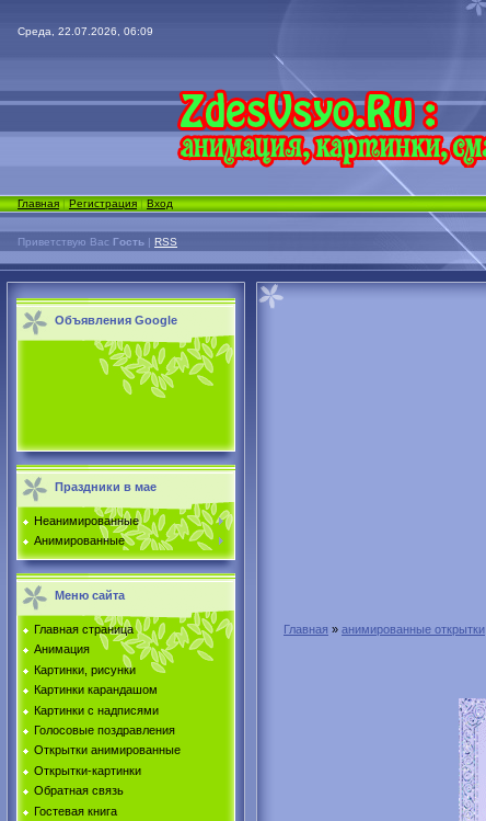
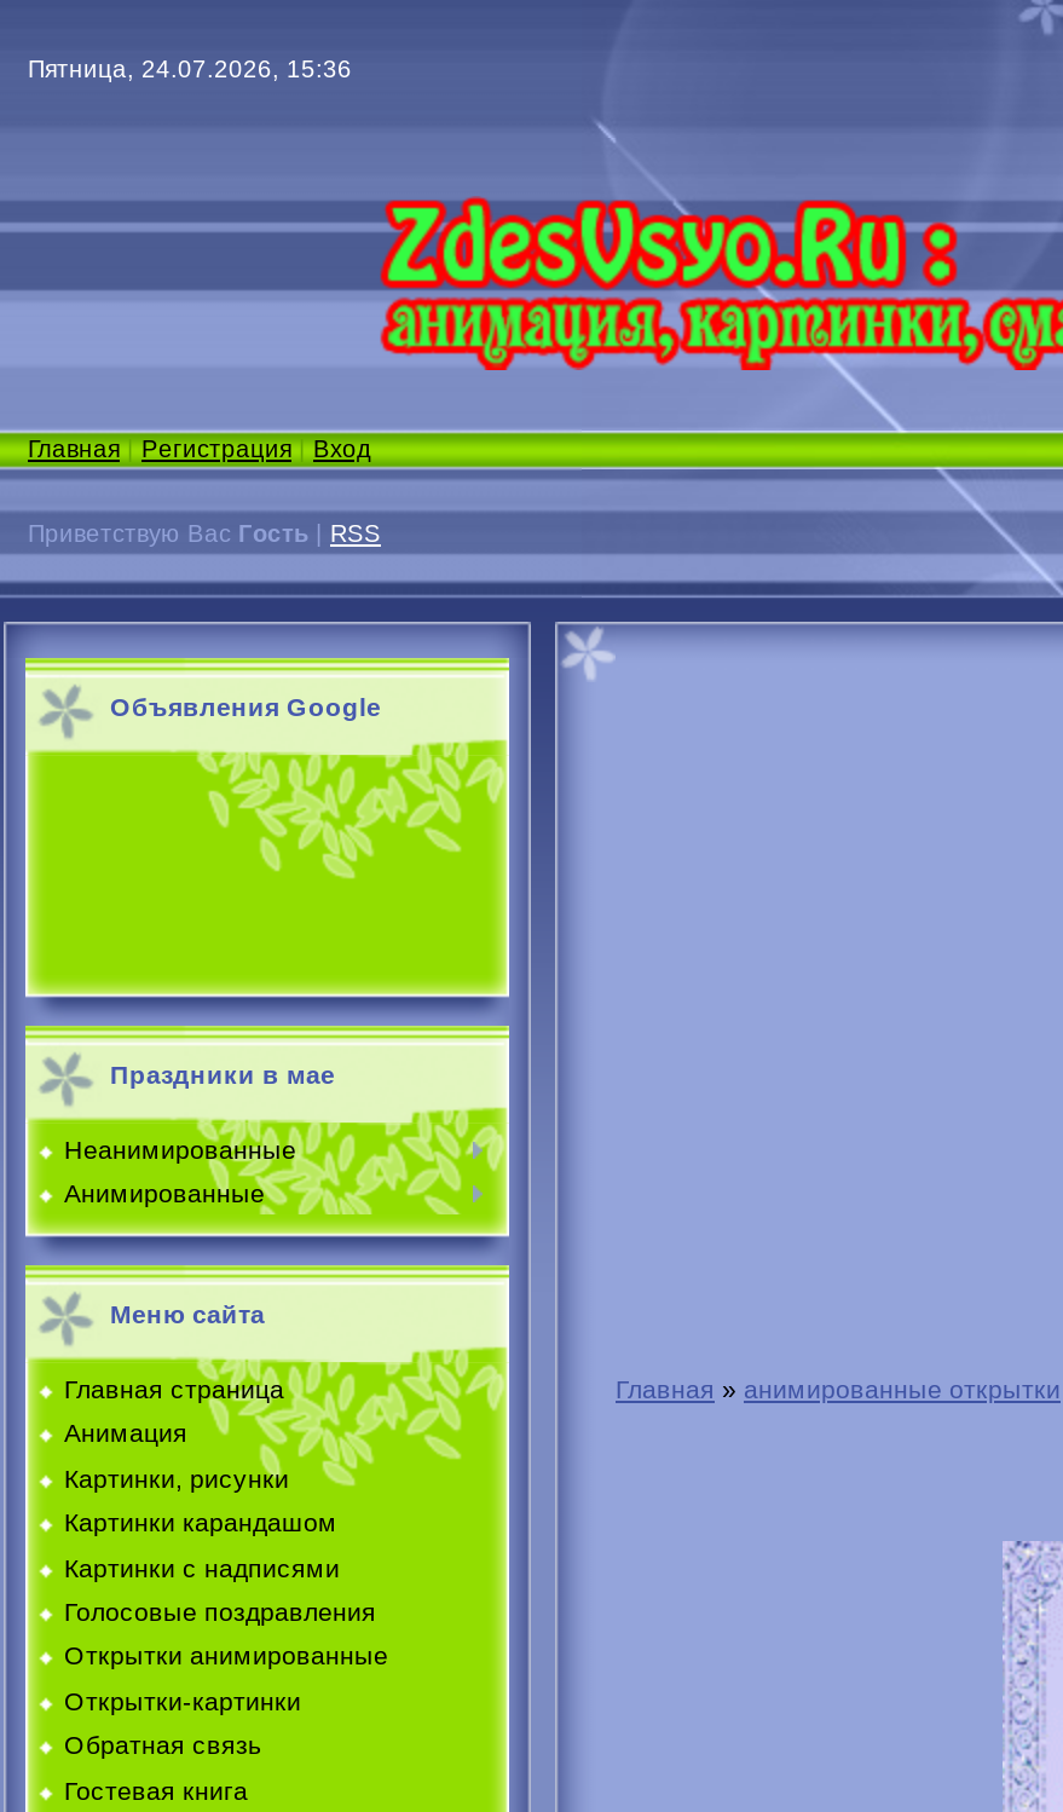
- Среда, 22.07.2026, 06:09
+ Пятница, 24.07.2026, 15:36
